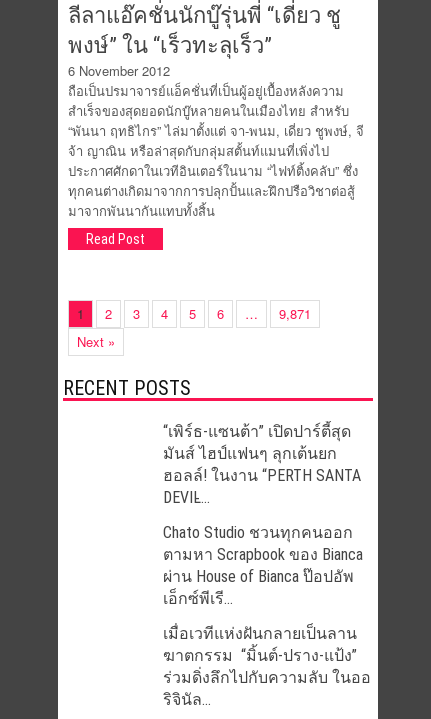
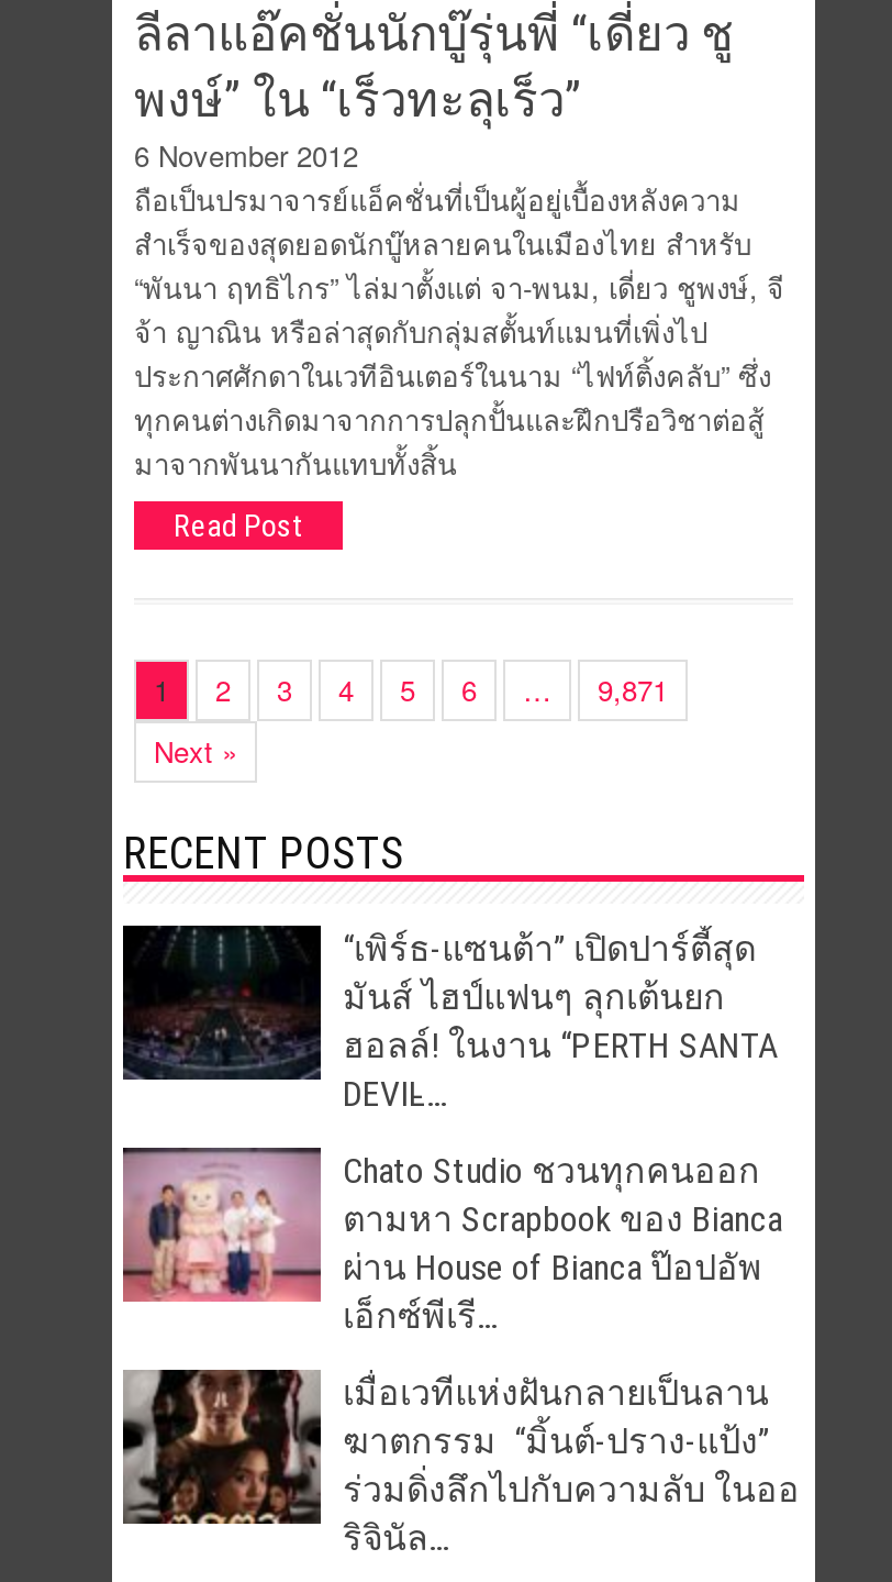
+ [image]

+ [image]

+ [image]
